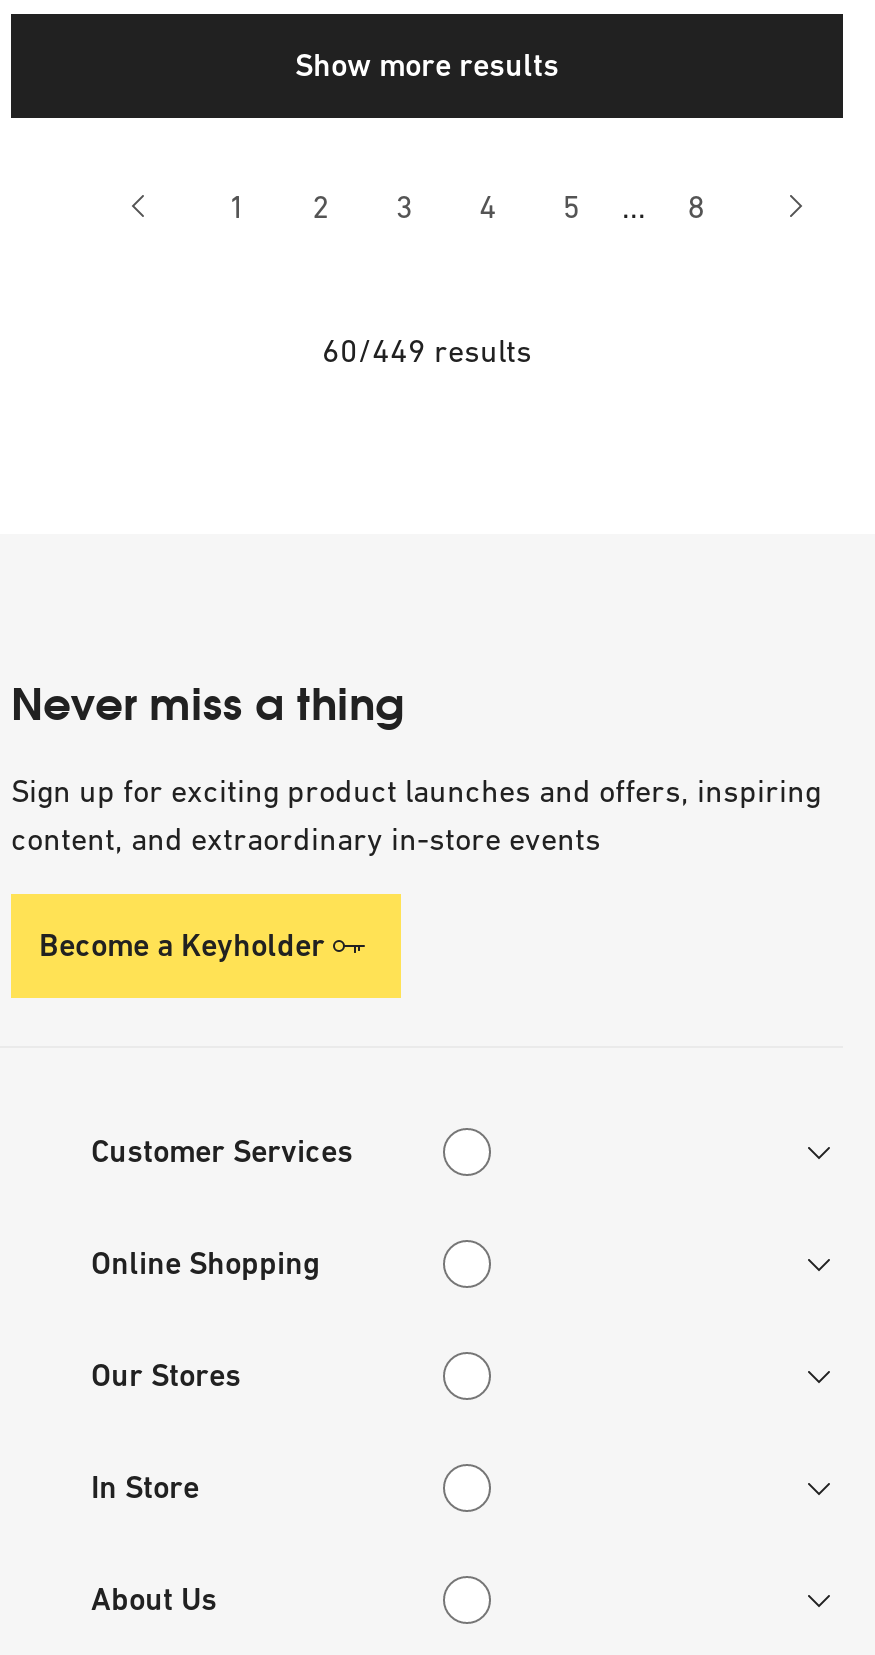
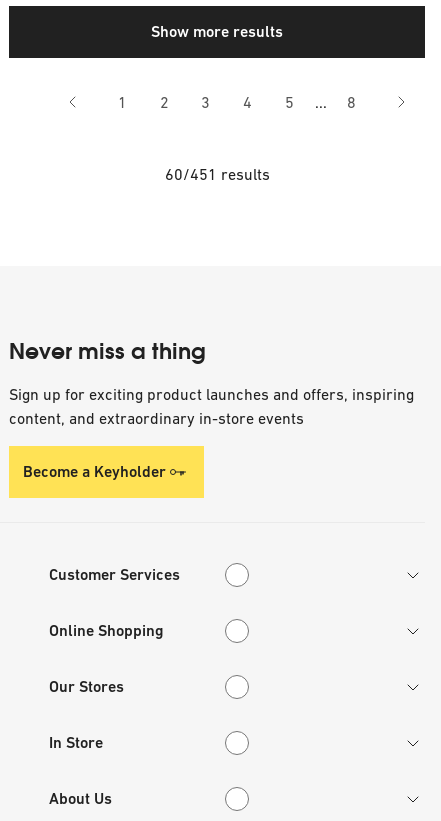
- 60/449 results
+ 60/451 results
